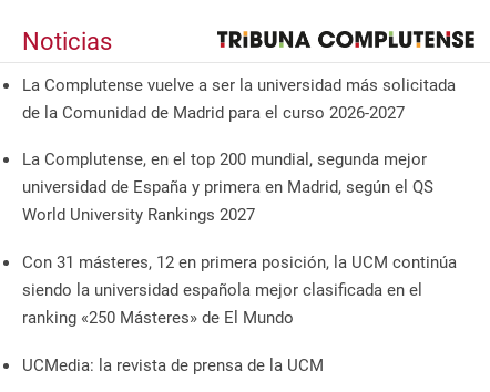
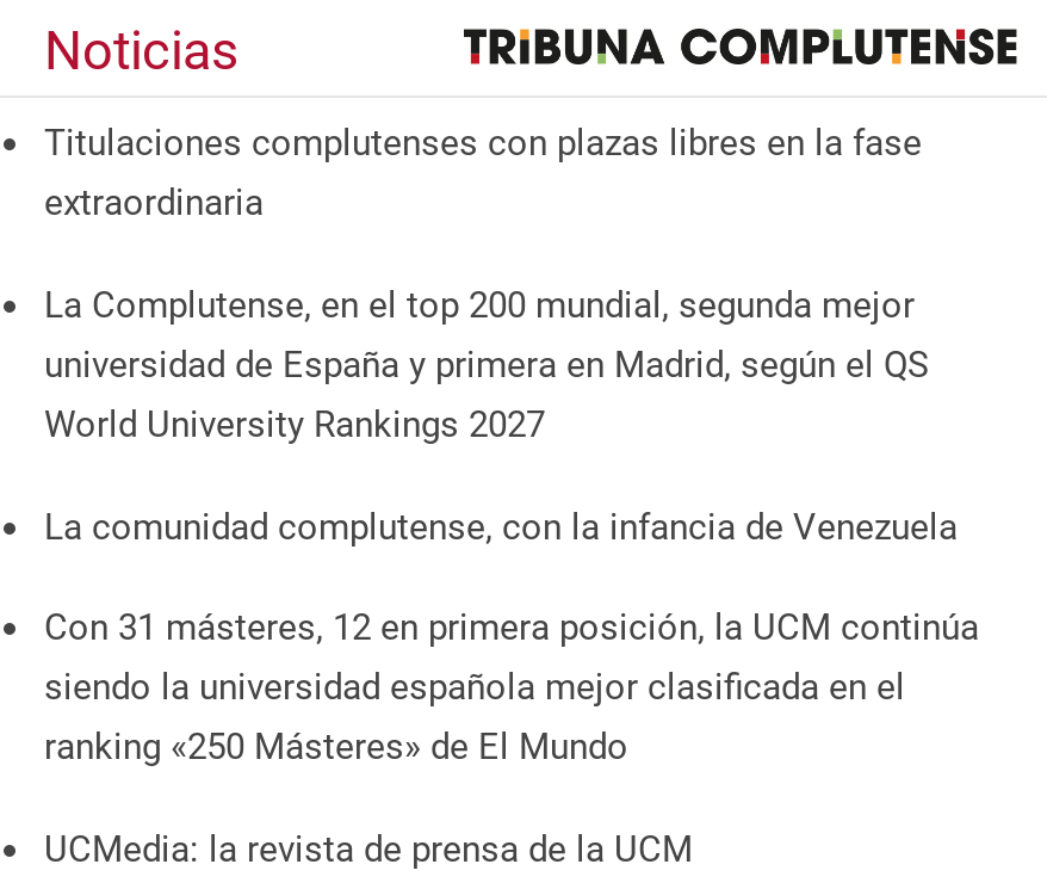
- La Complutense vuelve a ser la universidad más solicitada
- de la Comunidad de Madrid para el curso 2026-2027
+ Titulaciones complutenses con plazas libres en la fase
+ extraordinaria

+ La comunidad complutense, con la infancia de Venezuela
